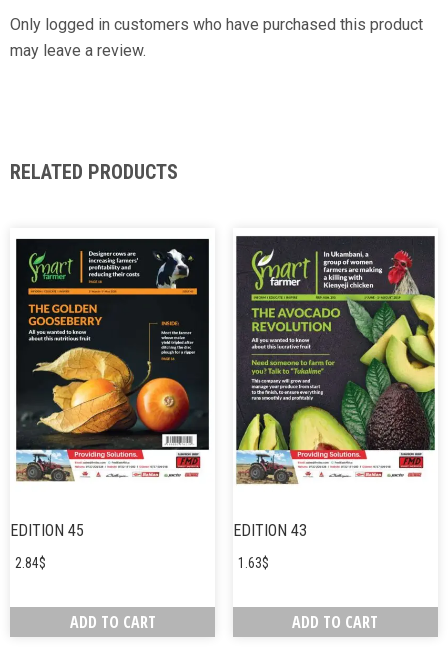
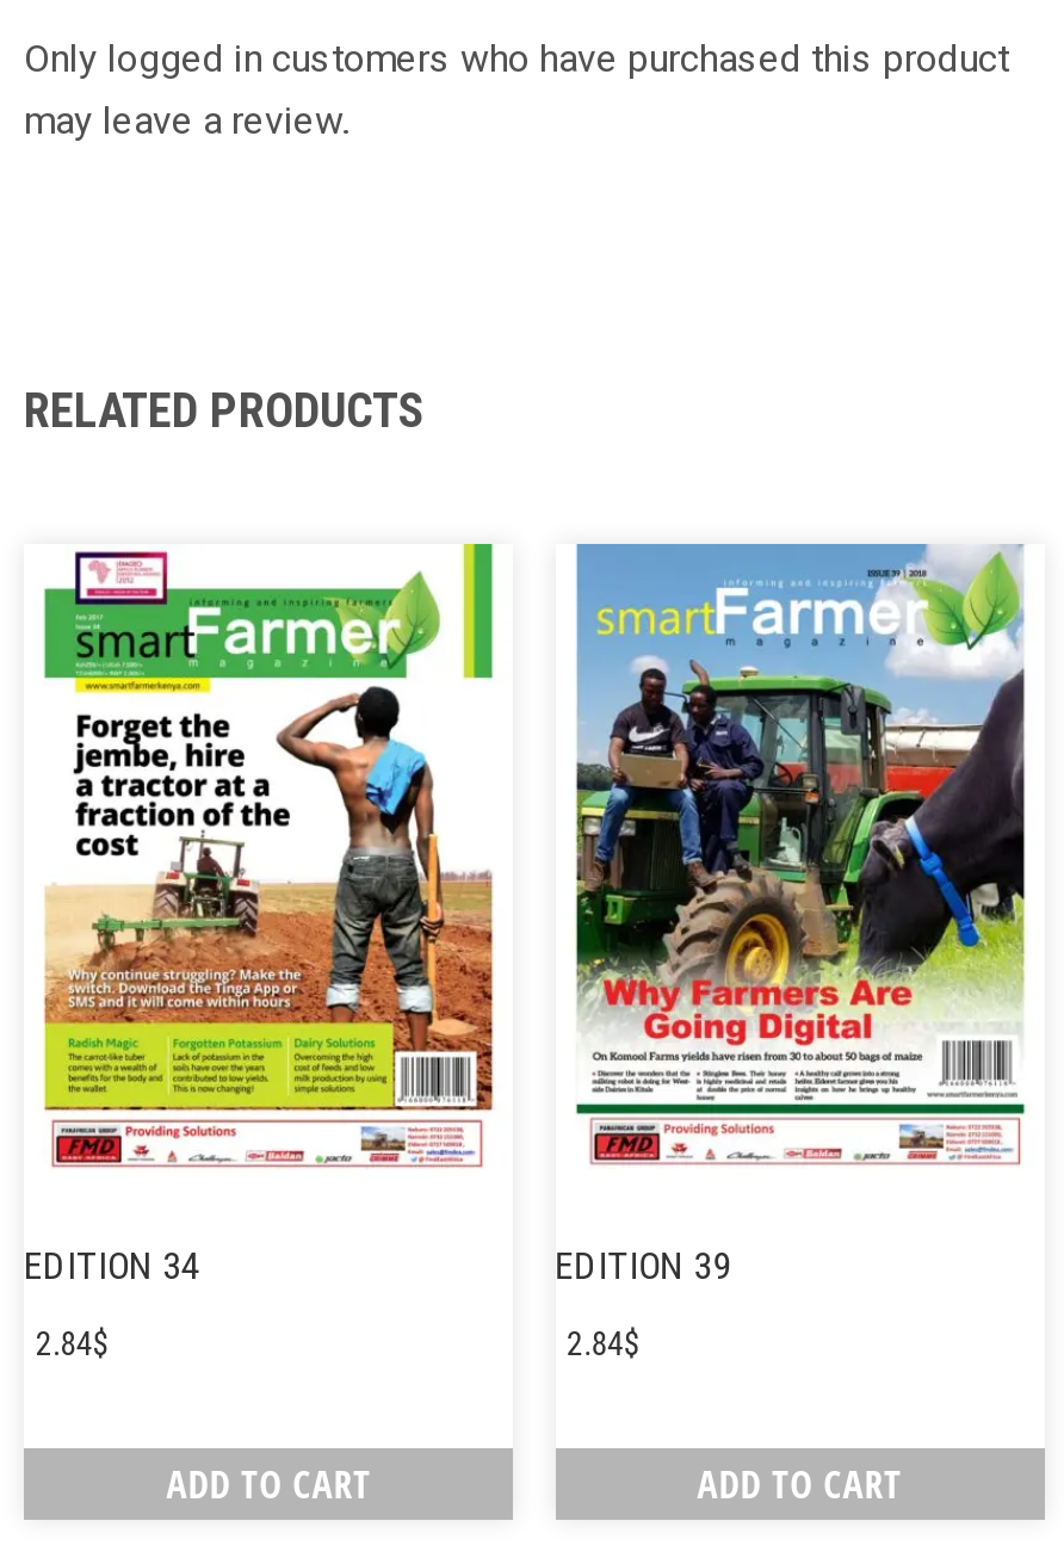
- [image]
- EDITION 45
+ [image]
+ EDITION 34

- [image]
- EDITION 43
+ [image]
+ EDITION 39

- 1.63$
+ 2.84$
